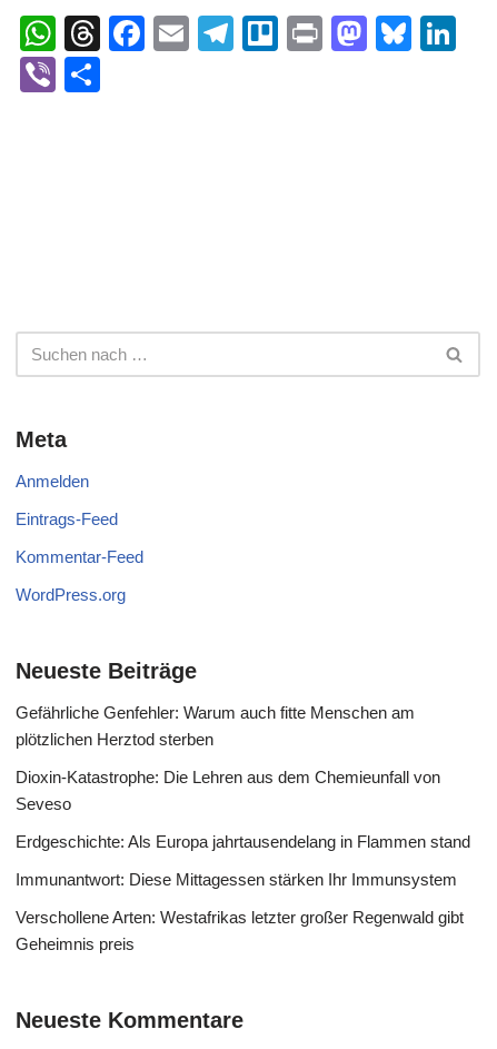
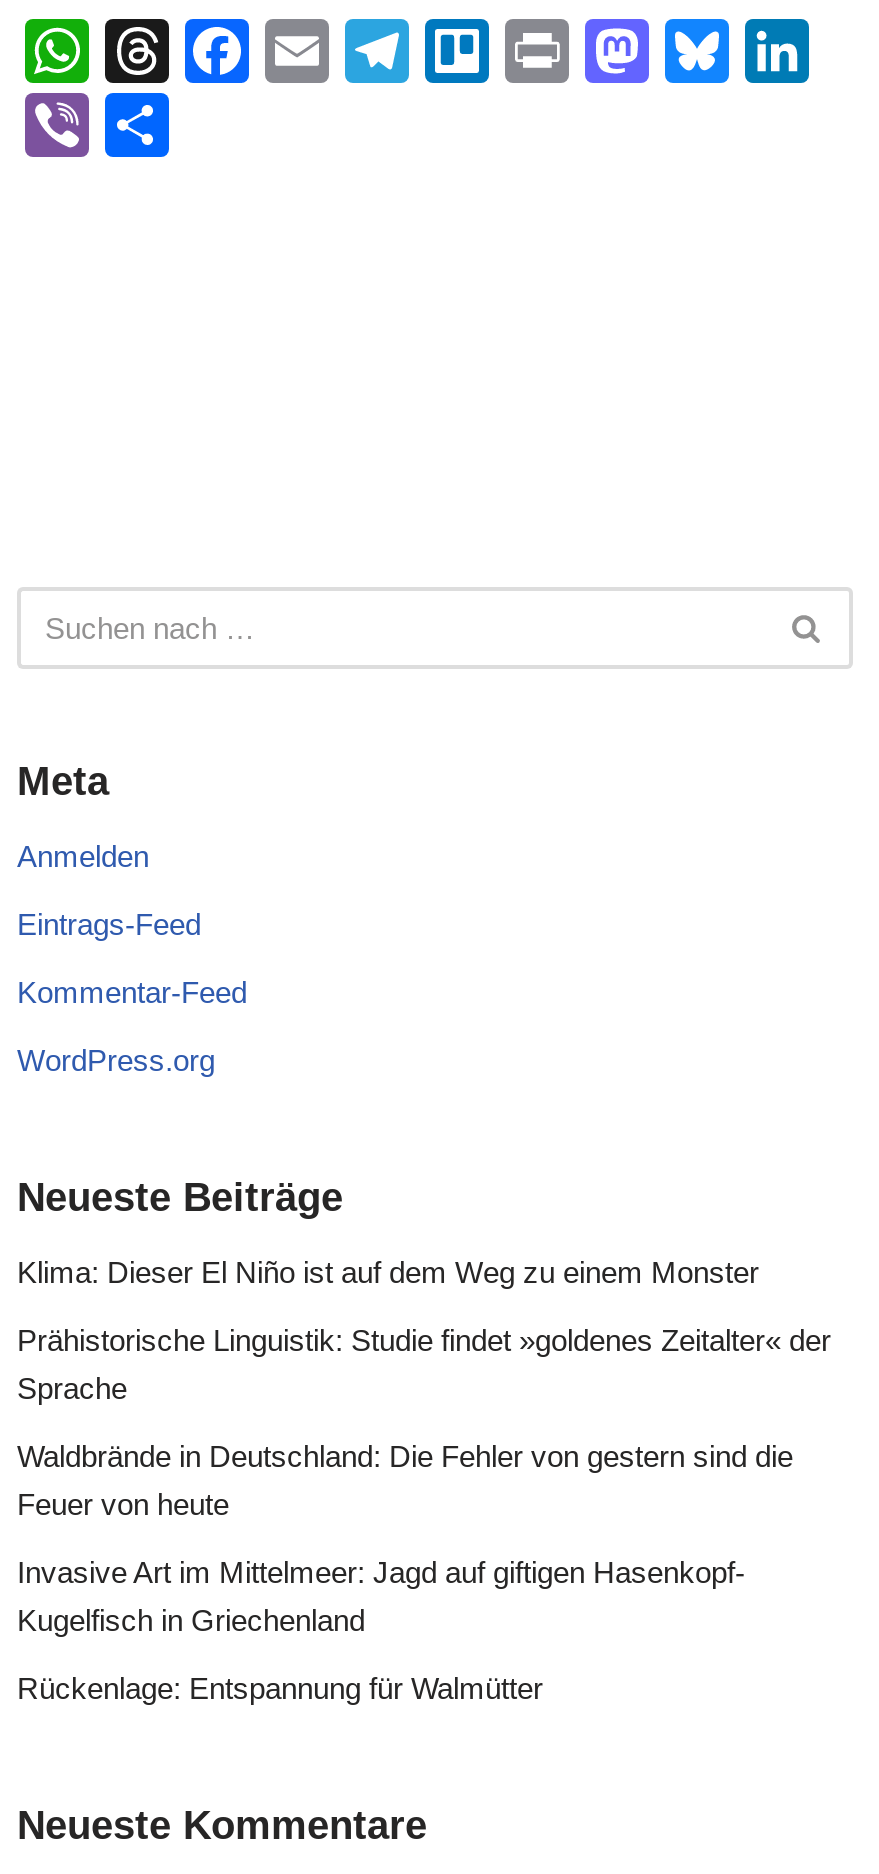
- Gefährliche Genfehler: Warum auch fitte Menschen am
- plötzlichen Herztod sterben
+ Klima: Dieser El Niño ist auf dem Weg zu einem Monster

- Dioxin-Katastrophe: Die Lehren aus dem Chemieunfall von
- Seveso
+ Prähistorische Linguistik: Studie findet »goldenes Zeitalter« der
+ Sprache

- Erdgeschichte: Als Europa jahrtausendelang in Flammen stand
+ Waldbrände in Deutschland: Die Fehler von gestern sind die
+ Feuer von heute

- Immunantwort: Diese Mittagessen stärken Ihr Immunsystem
+ Invasive Art im Mittelmeer: Jagd auf giftigen Hasenkopf-
+ Kugelfisch in Griechenland

- Verschollene Arten: Westafrikas letzter großer Regenwald gibt
- Geheimnis preis
+ Rückenlage: Entspannung für Walmütter
